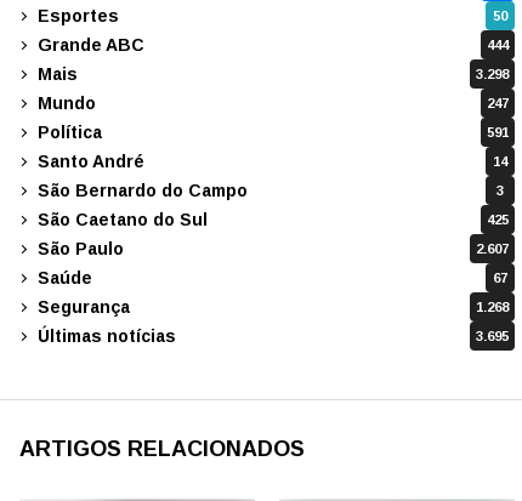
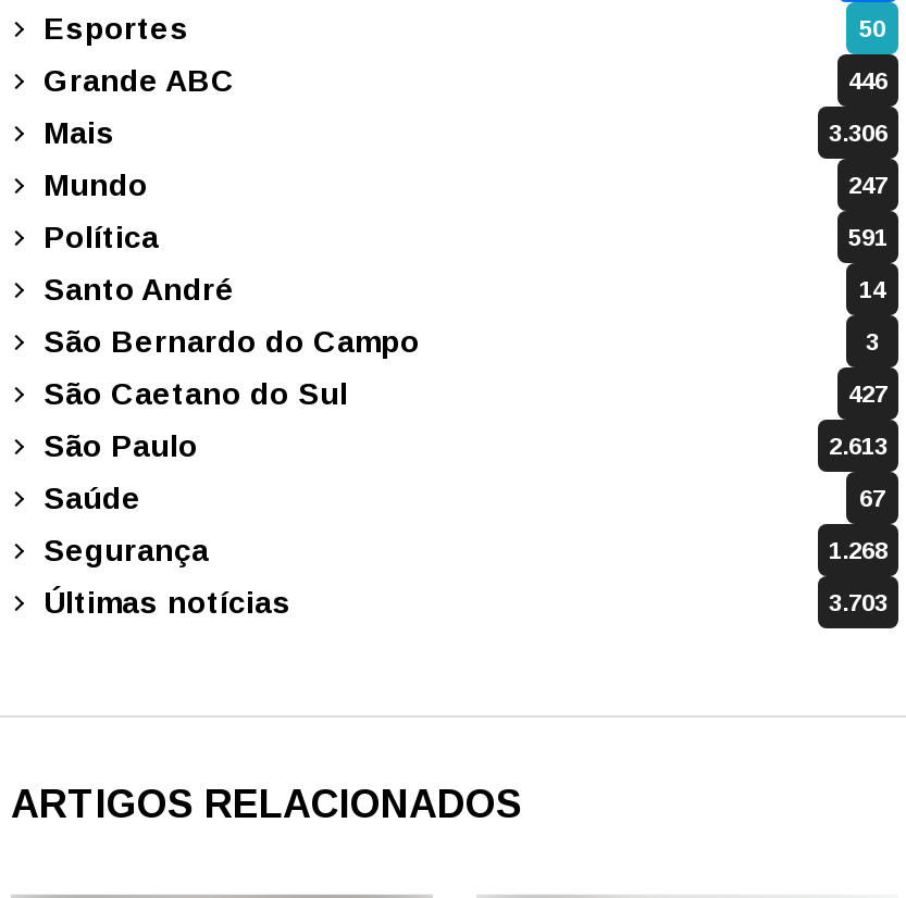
- 444
+ 446

- 3.298
+ 3.306

- 425
+ 427

- 2.607
+ 2.613

- 3.695
+ 3.703
